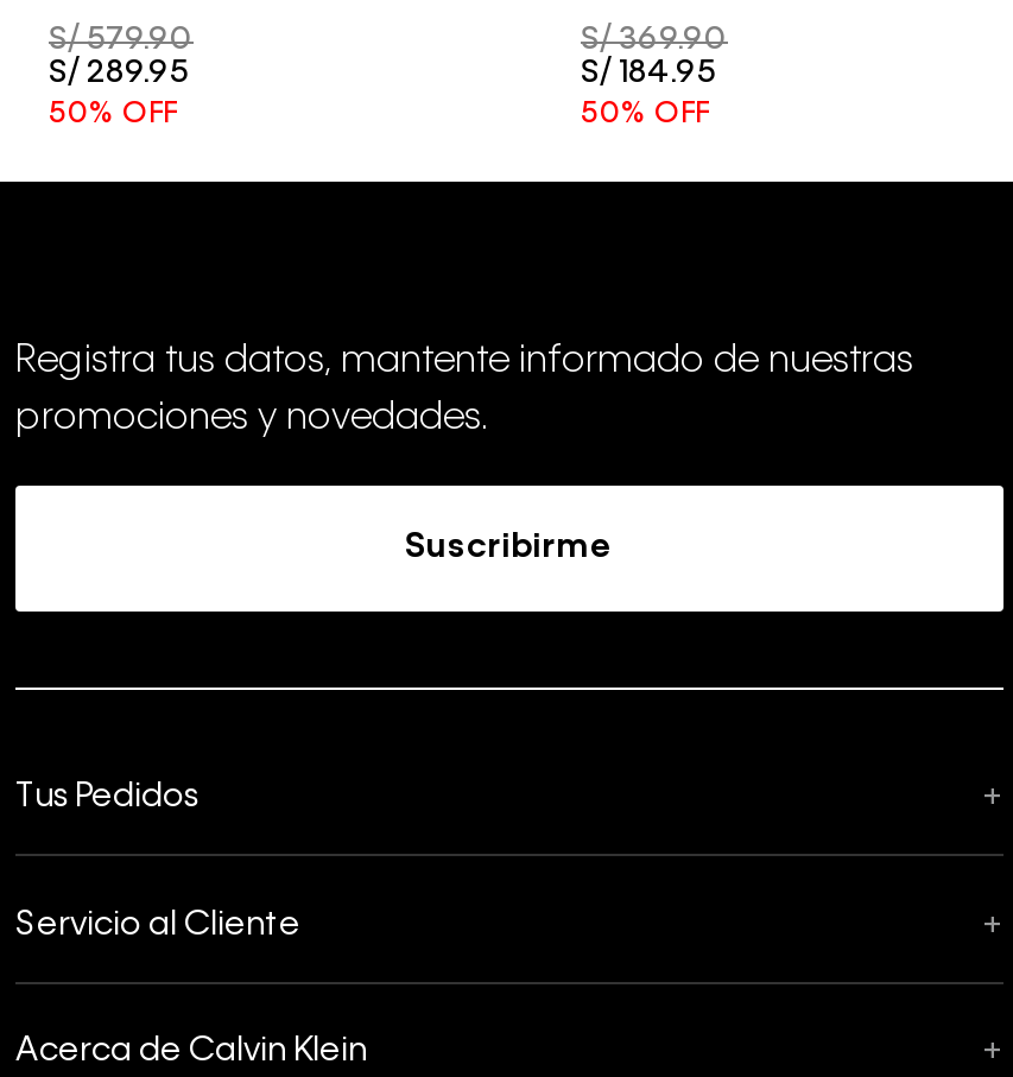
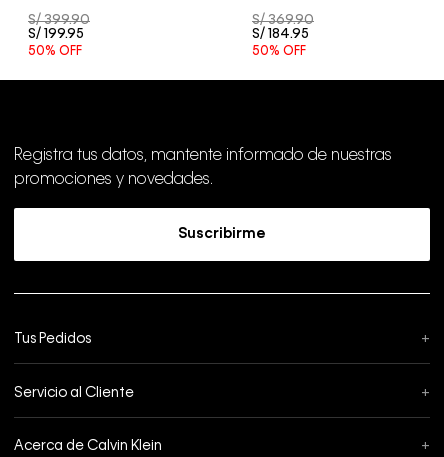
- S/ 579 90
- S/ 289 95
+ S/ 399 90
+ S/ 199 95
